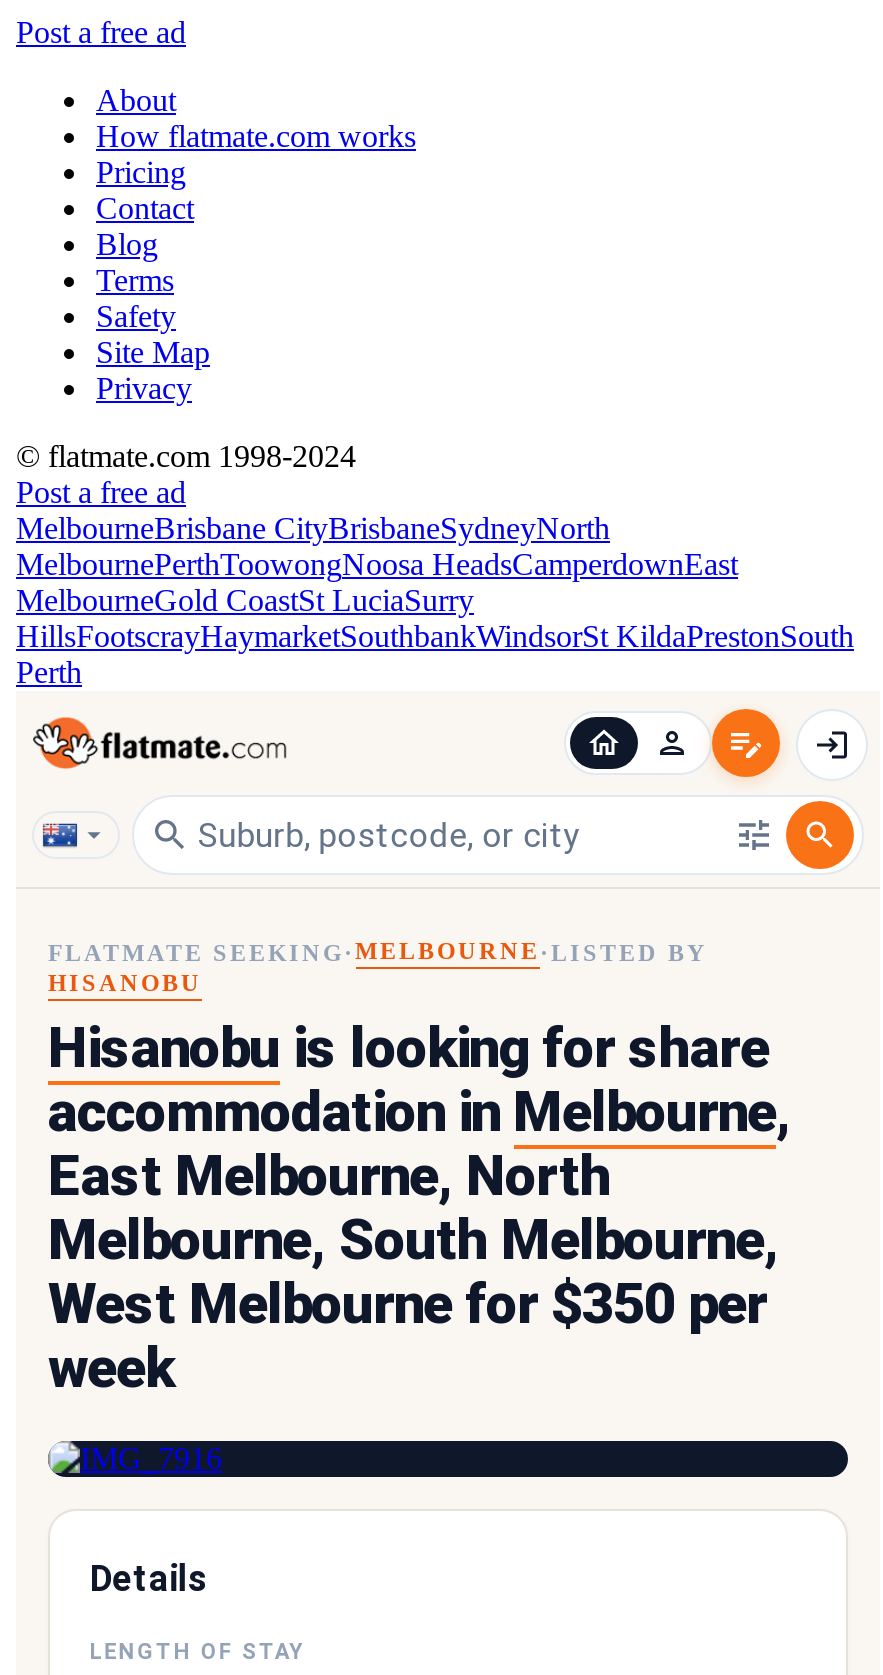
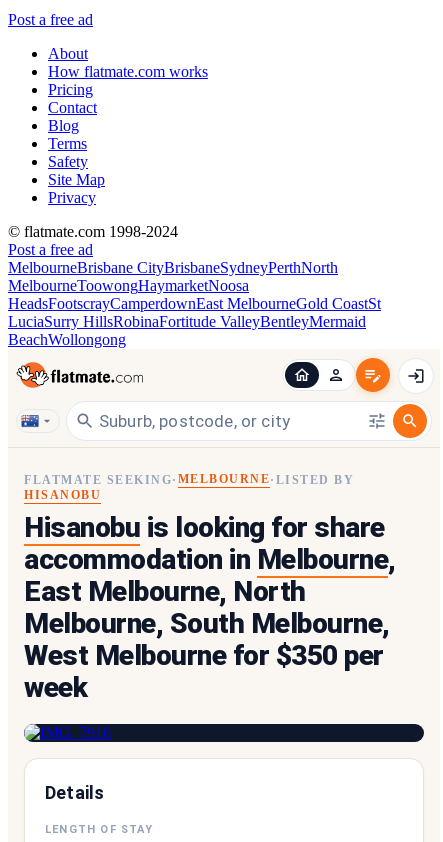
- MelbourneBrisbane CityBrisbaneSydneyNorth
- MelbournePerthToowongNoosa HeadsCamperdownEast
- MelbourneGold CoastSt LuciaSurry
- HillsFootscrayHaymarketSouthbankWindsorSt KildaPrestonSouth
- Perth
+ MelbourneBrisbane CityBrisbaneSydneyPerthNorth
+ MelbourneToowongHaymarketNoosa
+ HeadsFootscrayCamperdownEast MelbourneGold CoastSt
+ LuciaSurry HillsRobinaFortitude ValleyBentleyMermaid
+ BeachWollongong
